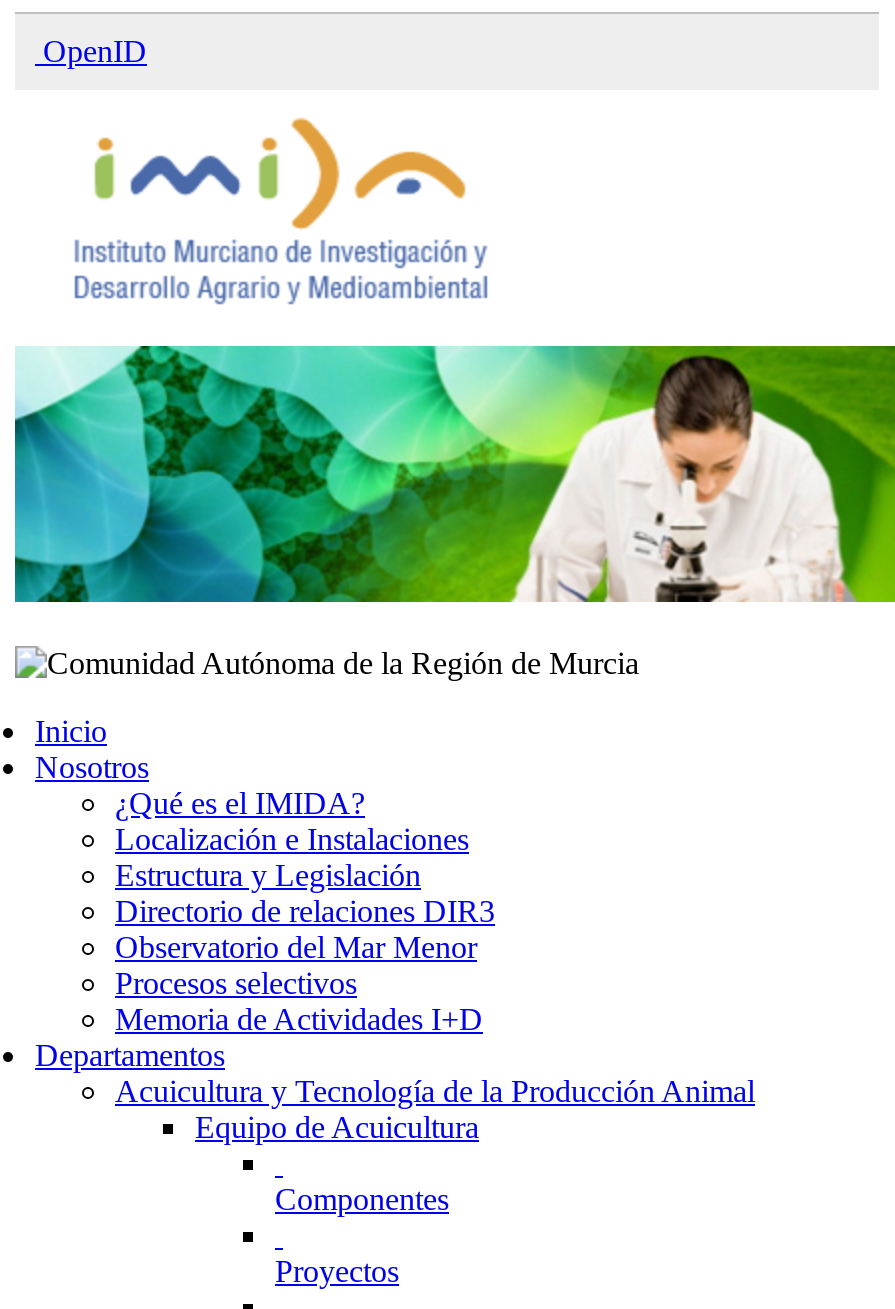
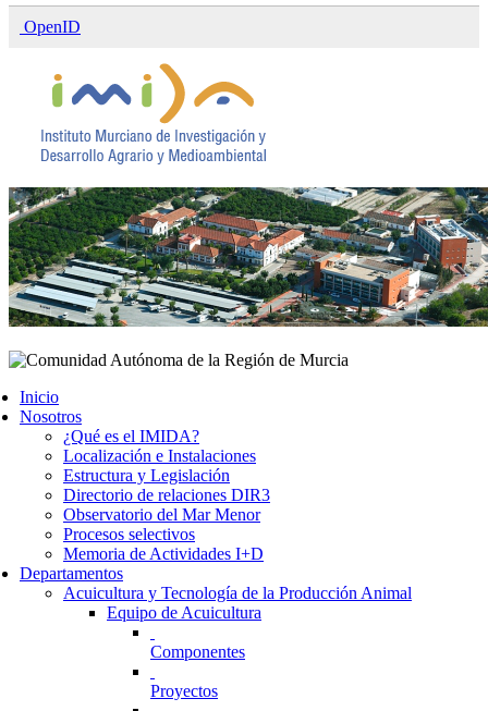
- [image]
+ [image]
